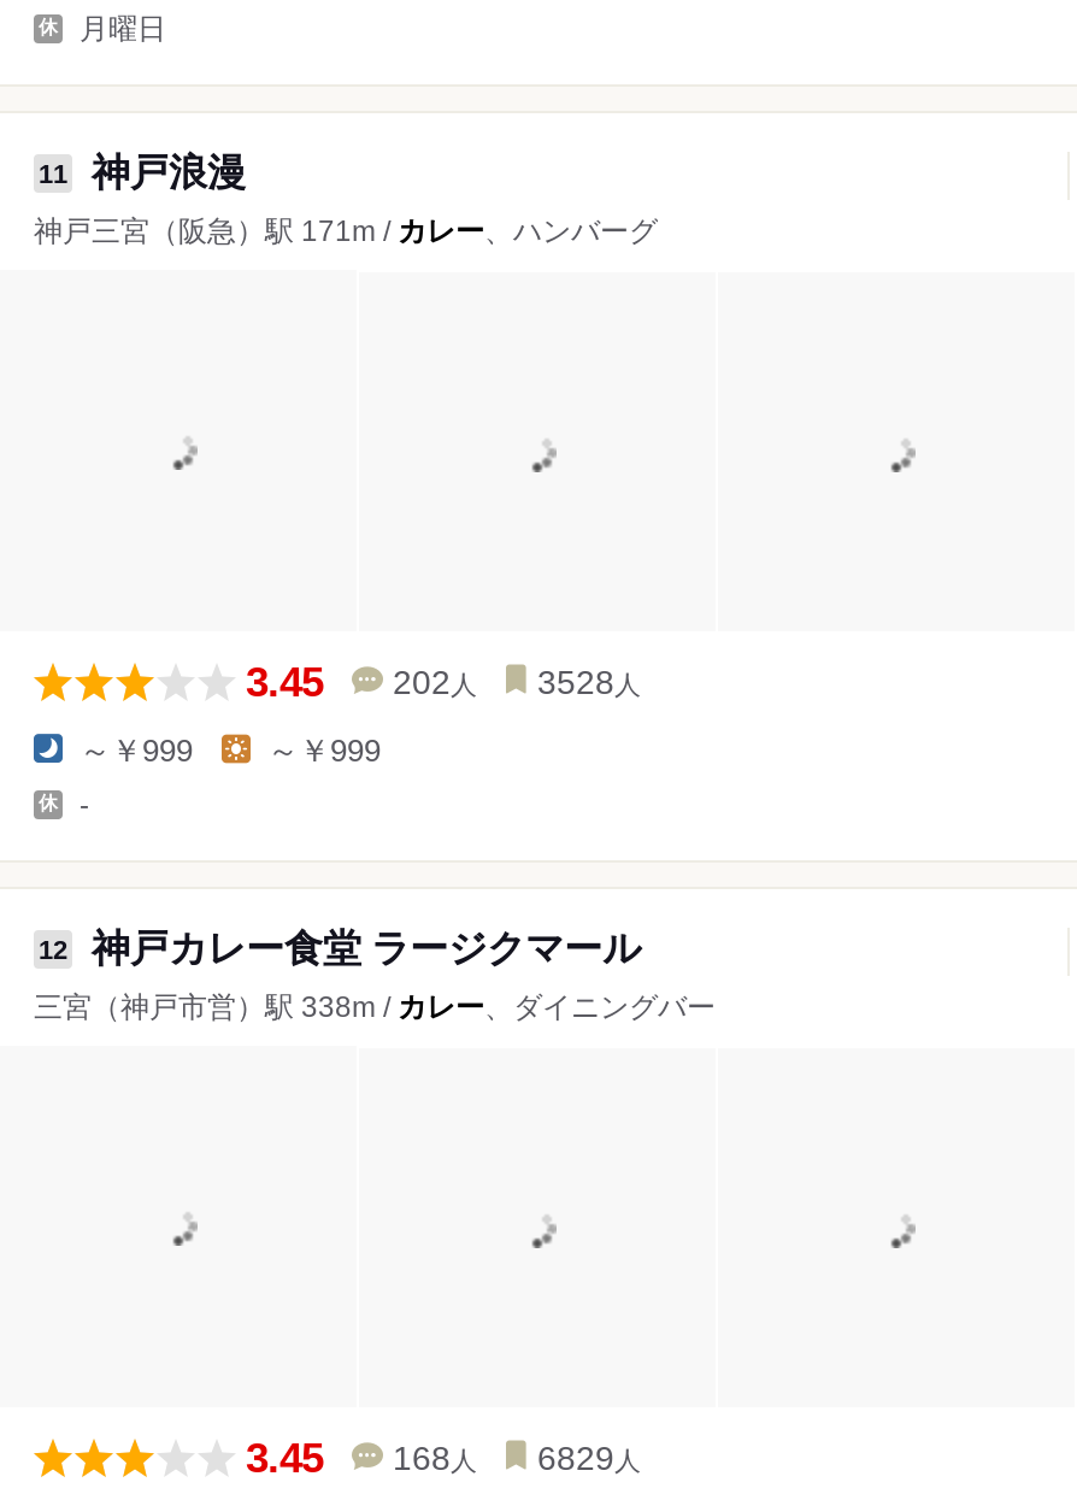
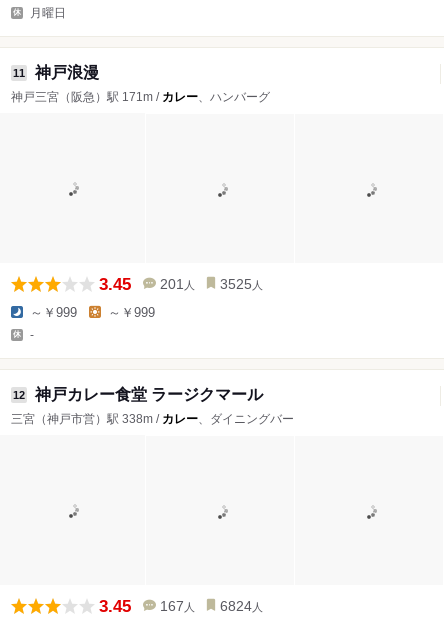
- 202人
+ 201人

- 3528人
+ 3525人

- 168人
+ 167人

- 6829人
+ 6824人
